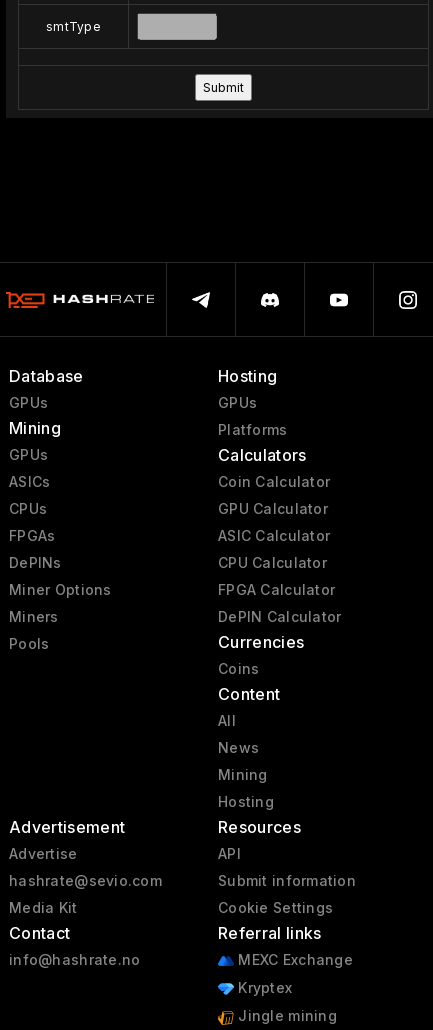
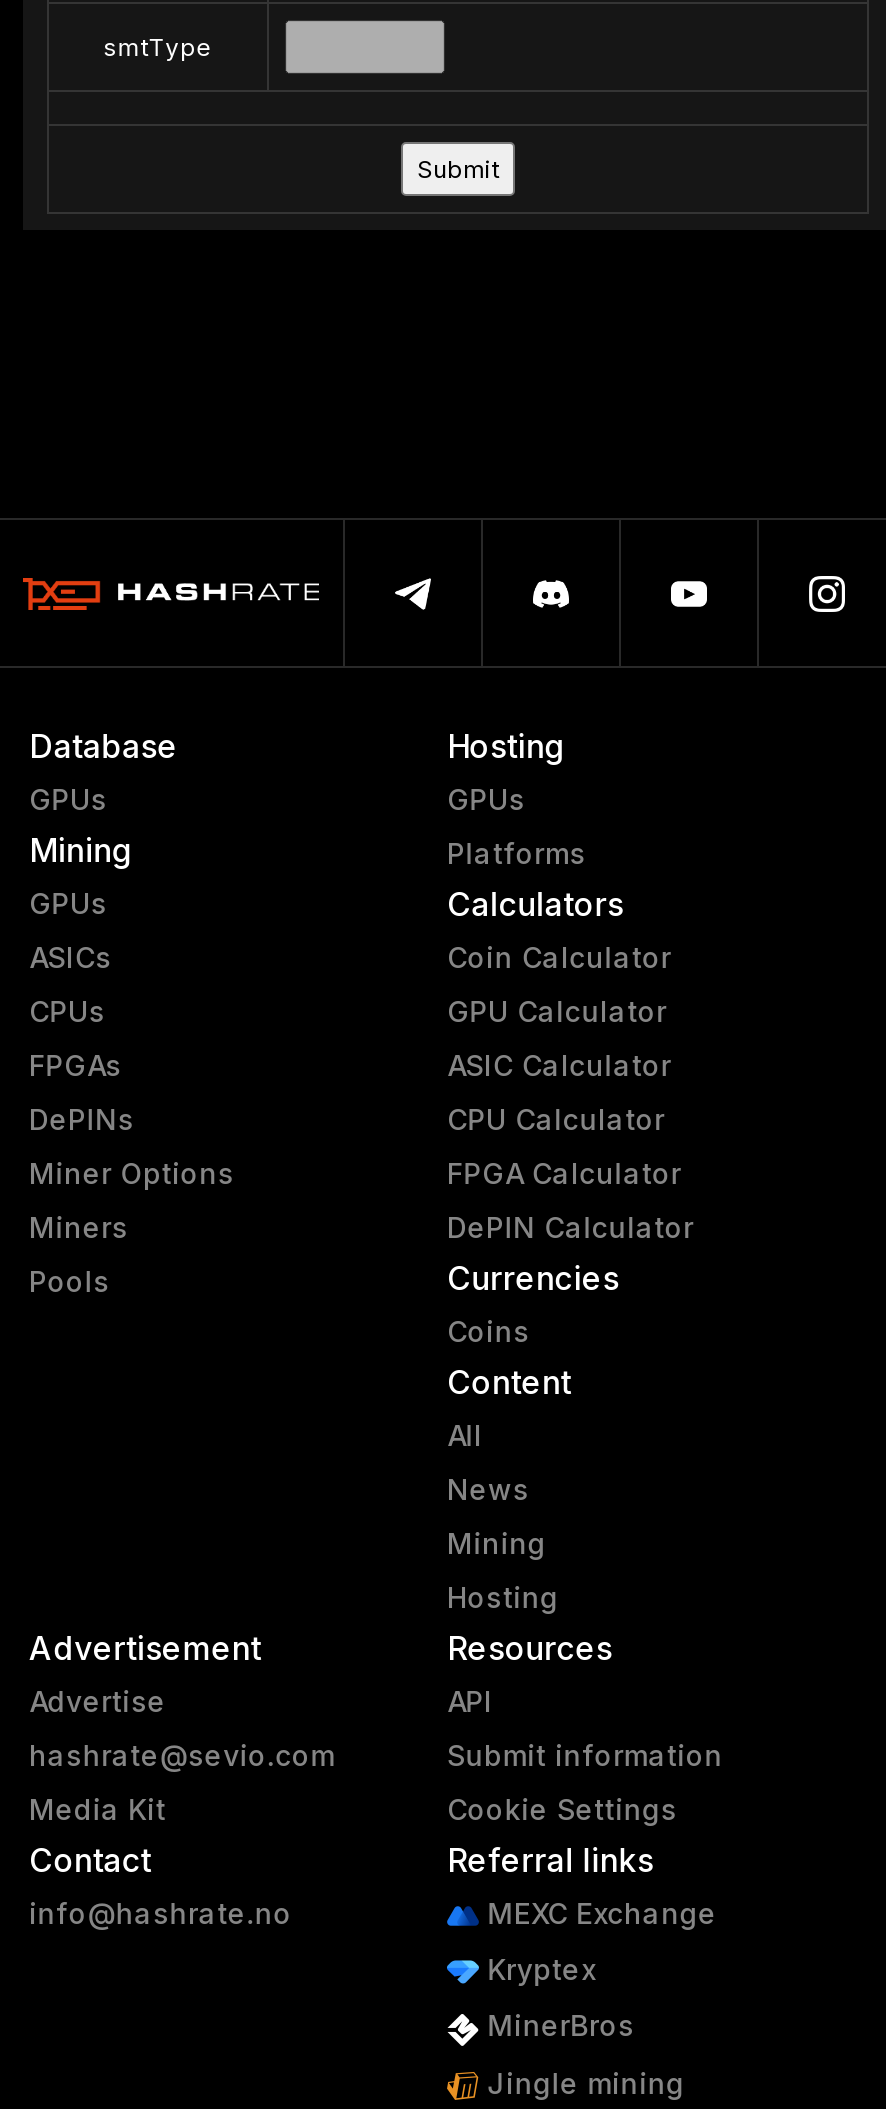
+ MinerBros
